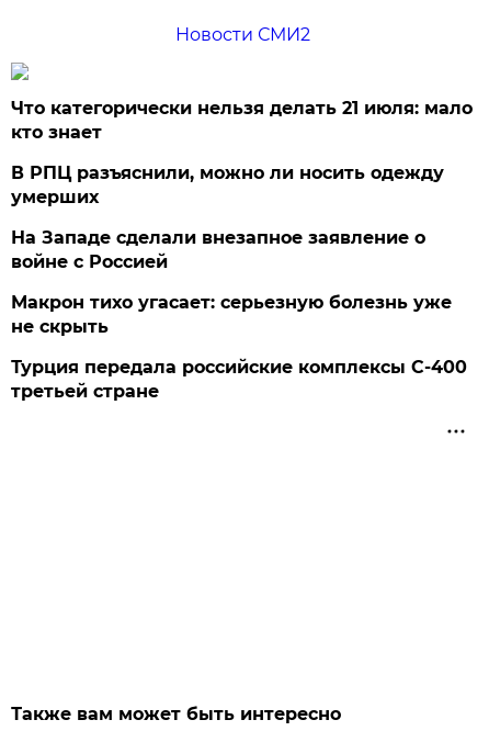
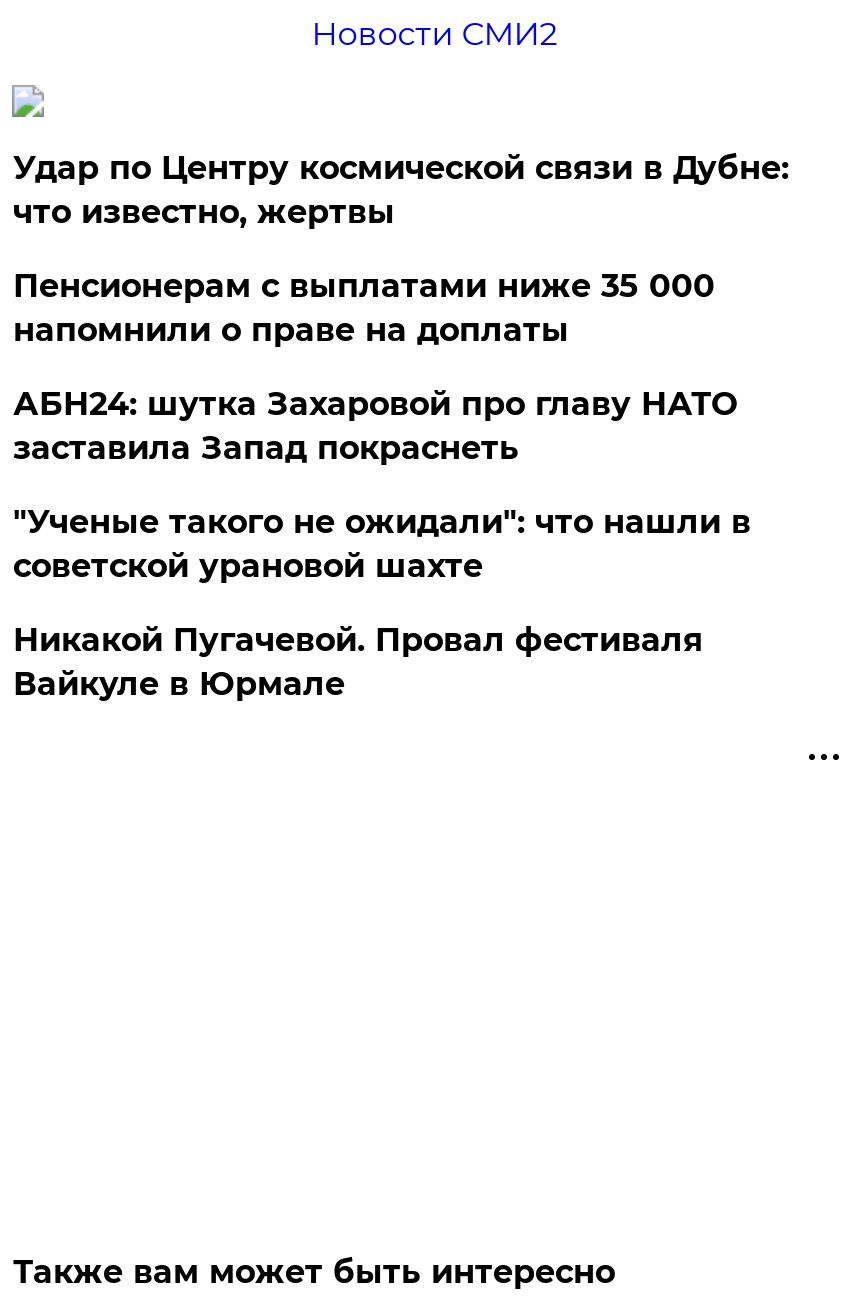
- Что категорически нельзя делать 21 июля: мало
- кто знает
+ Удар по Центру космической связи в Дубне:
+ что известно, жертвы

- В РПЦ разъяснили, можно ли носить одежду
- умерших
+ Пенсионерам с выплатами ниже 35 000
+ напомнили о праве на доплаты

- На Западе сделали внезапное заявление о
- войне с Россией
+ АБН24: шутка Захаровой про главу НАТО
+ заставила Запад покраснеть

- Макрон тихо угасает: серьезную болезнь уже
- не скрыть
+ "Ученые такого не ожидали": что нашли в
+ советской урановой шахте

- Турция передала российские комплексы С-400
- третьей стране
+ Никакой Пугачевой. Провал фестиваля
+ Вайкуле в Юрмале
